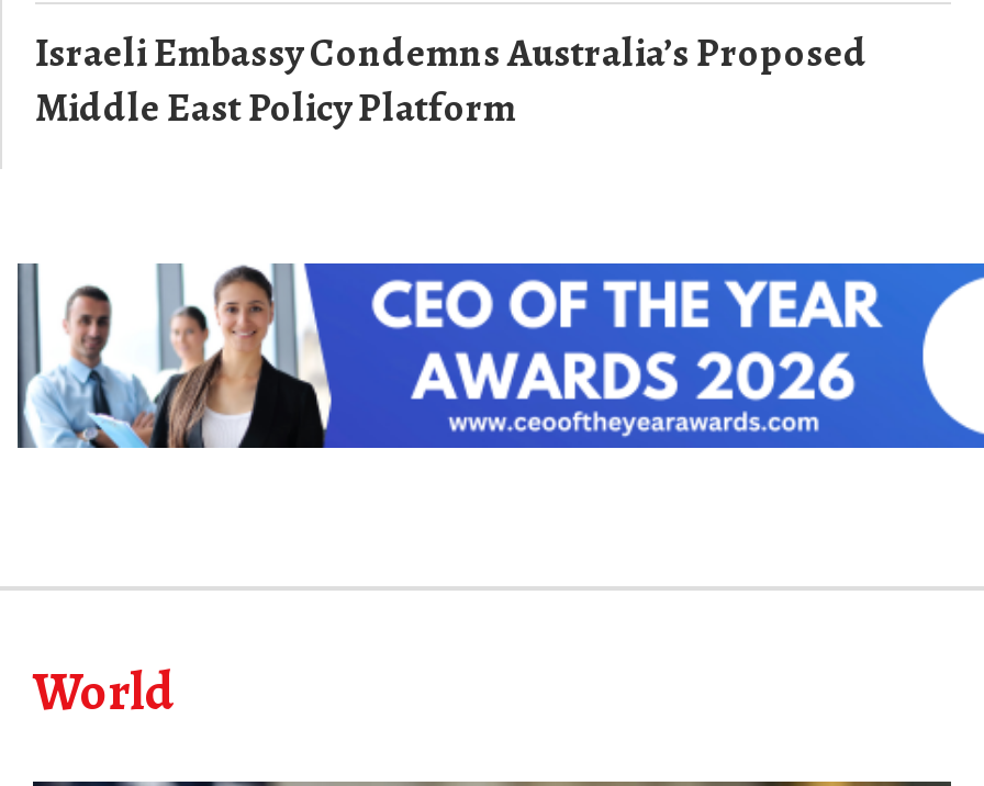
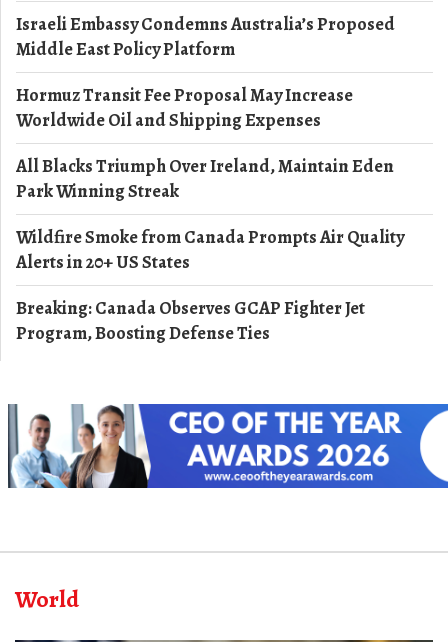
+ Hormuz Transit Fee Proposal May Increase
+ Worldwide Oil and Shipping Expenses
+ All Blacks Triumph Over Ireland, Maintain Eden
+ Park Winning Streak
+ Wildfire Smoke from Canada Prompts Air Quality
+ Alerts in 20+ US States
+ Breaking: Canada Observes GCAP Fighter Jet
+ Program, Boosting Defense Ties
